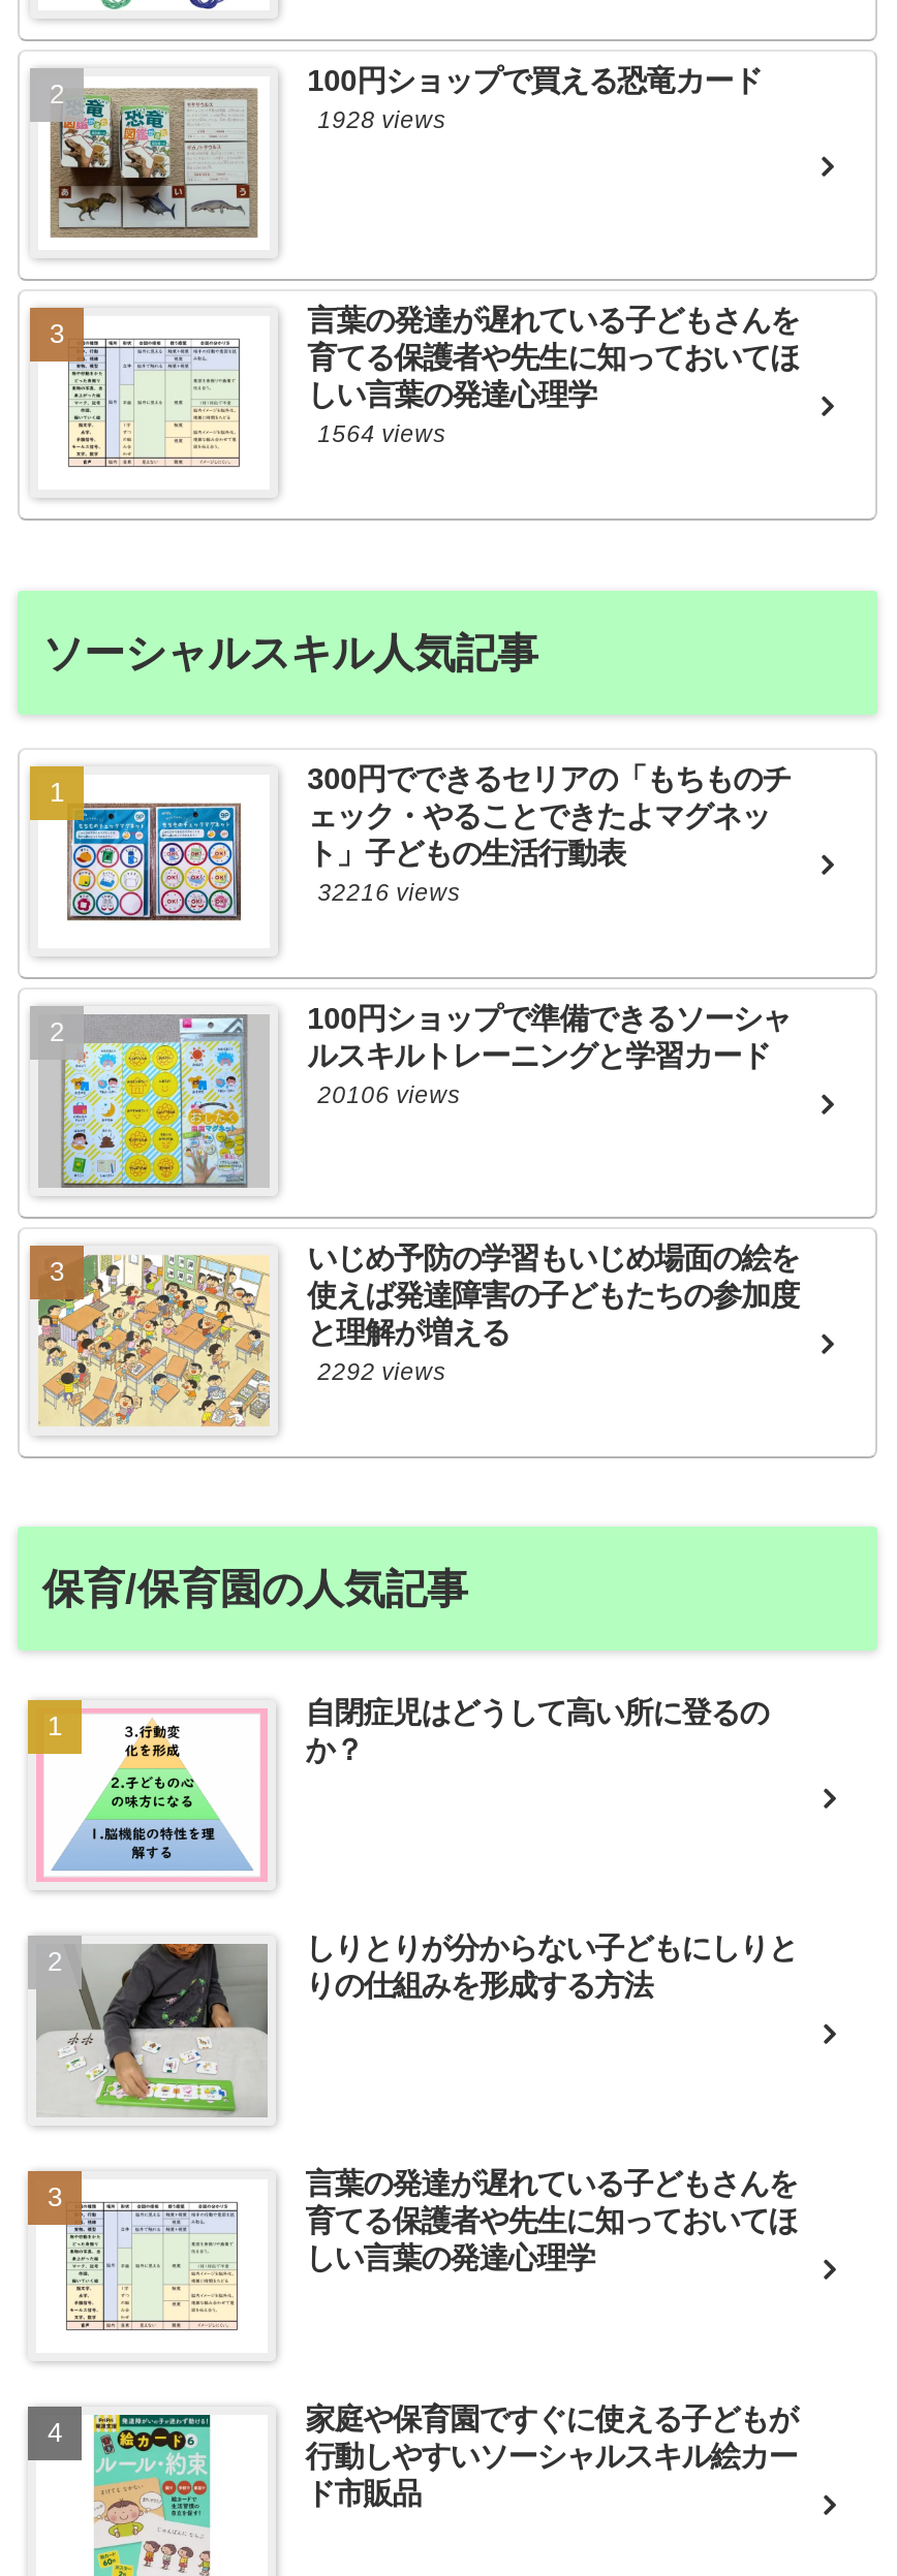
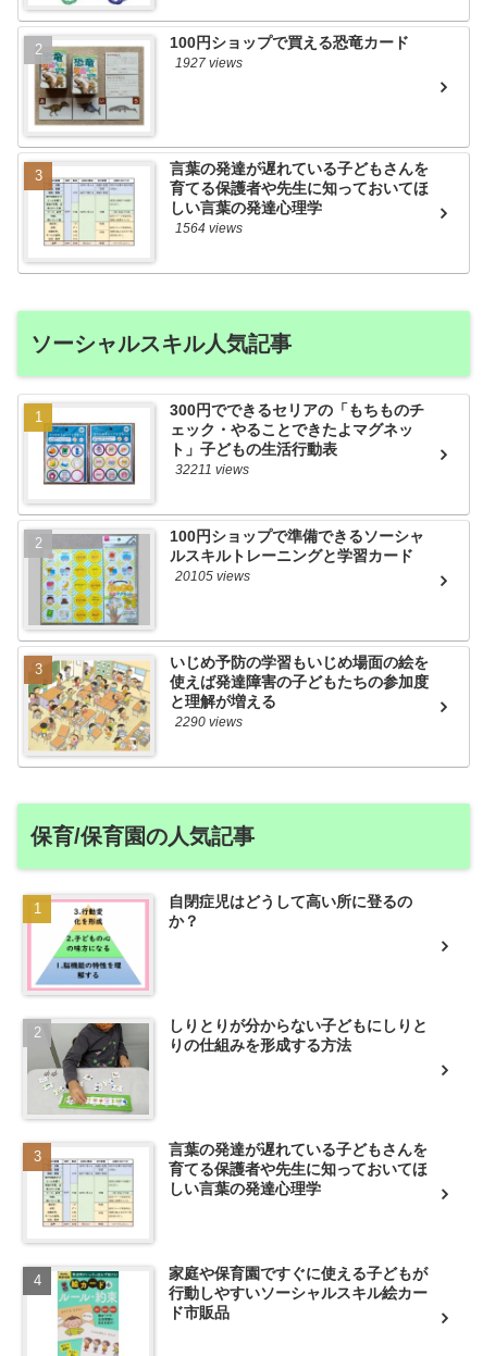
- 1928 views
+ 1927 views

- 32216 views
+ 32211 views

- 20106 views
+ 20105 views

- 2292 views
+ 2290 views
